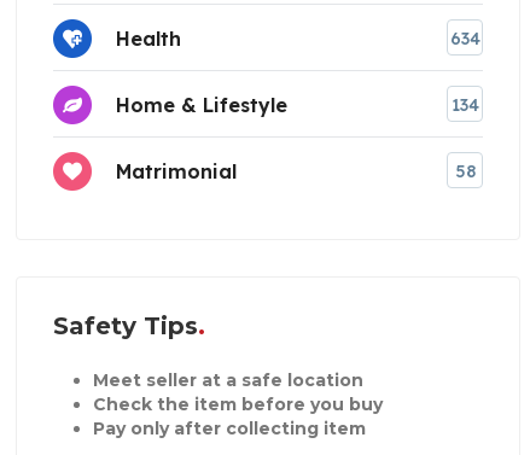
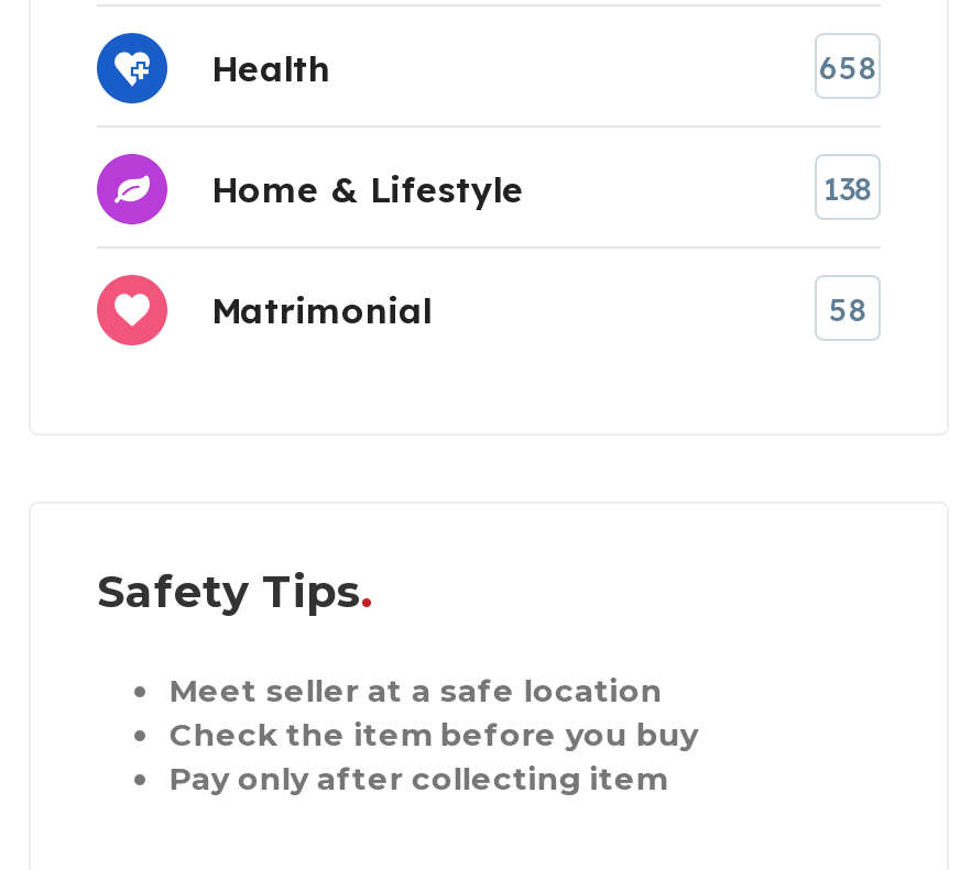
- 634
+ 658

- 134
+ 138
